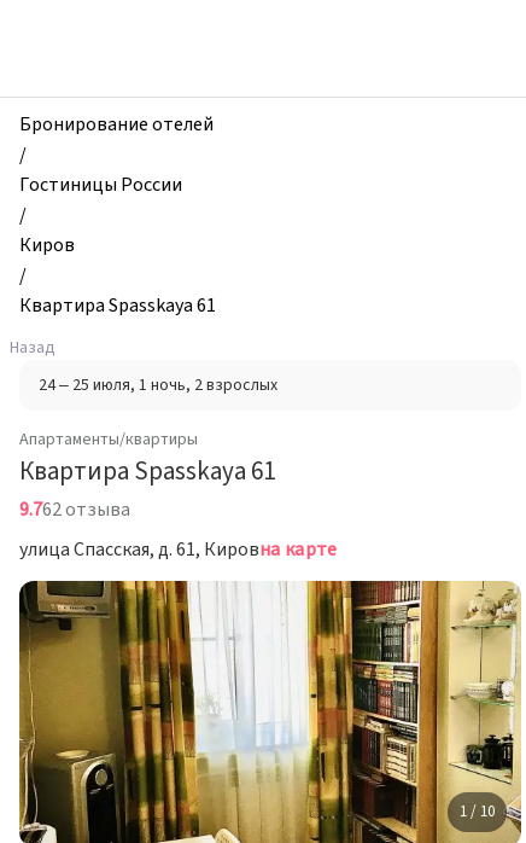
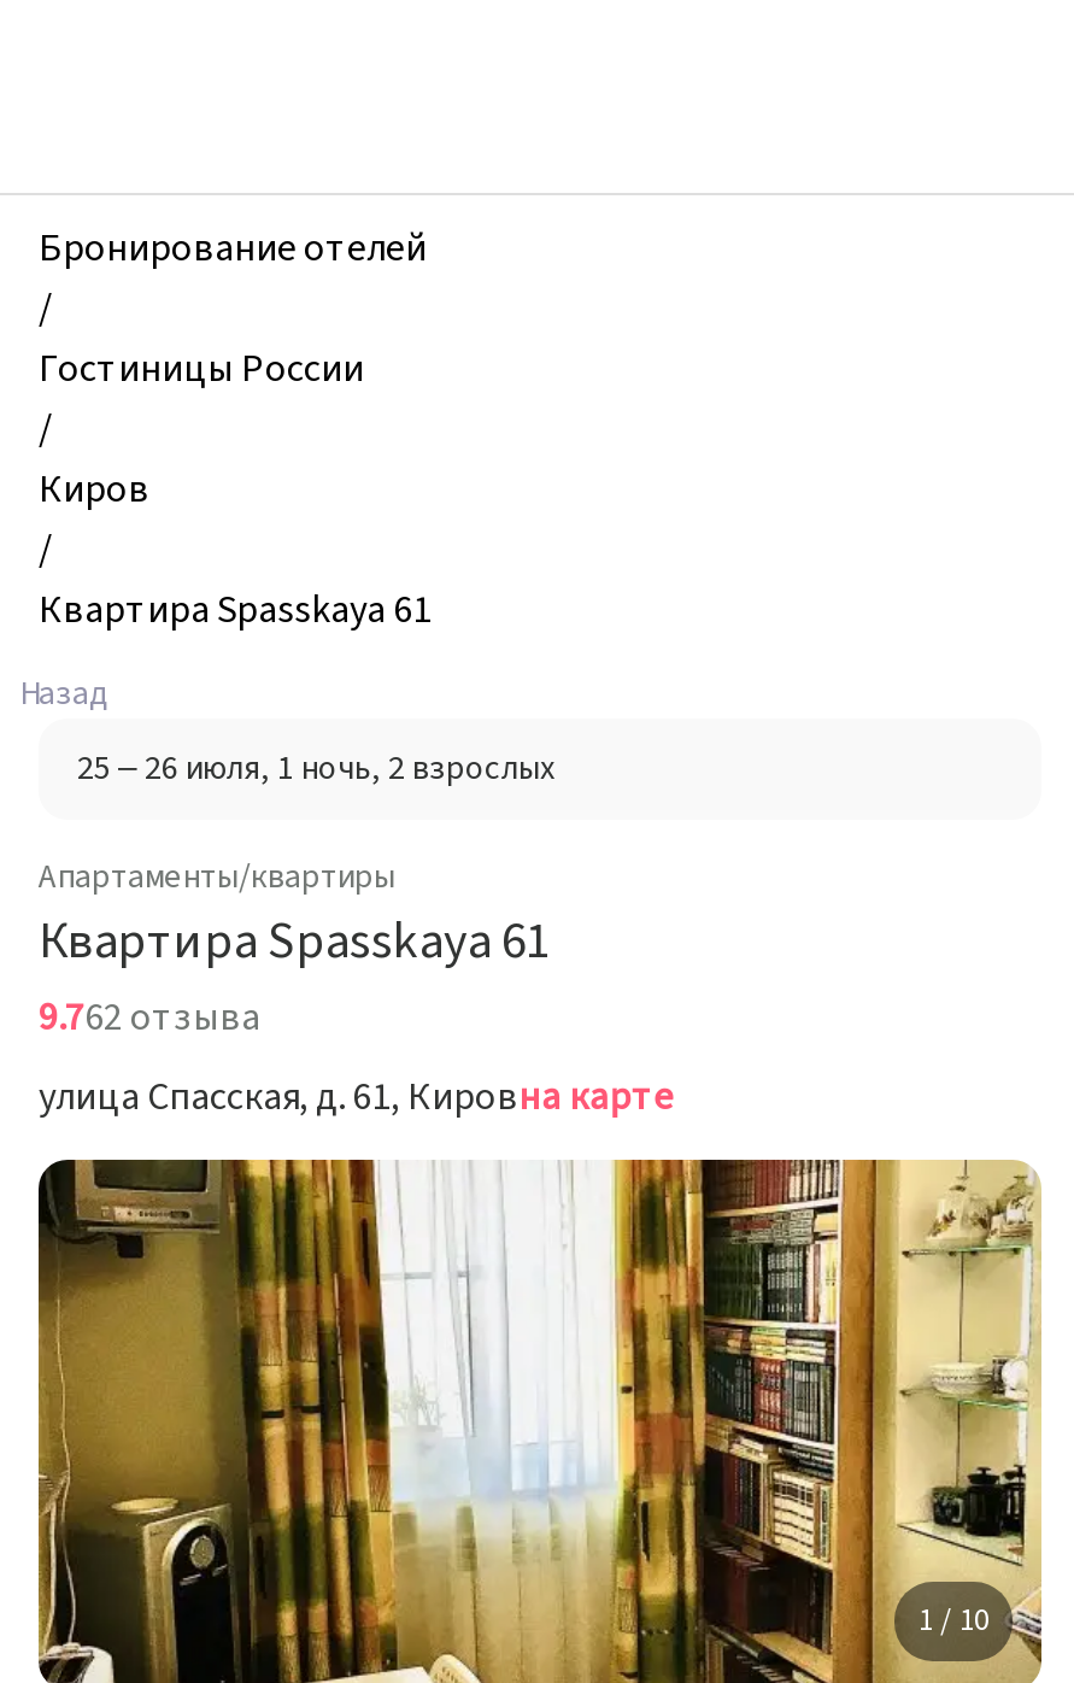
- 24 – 25 июля, 1 ночь, 2 взрослых
+ 25 – 26 июля, 1 ночь, 2 взрослых
